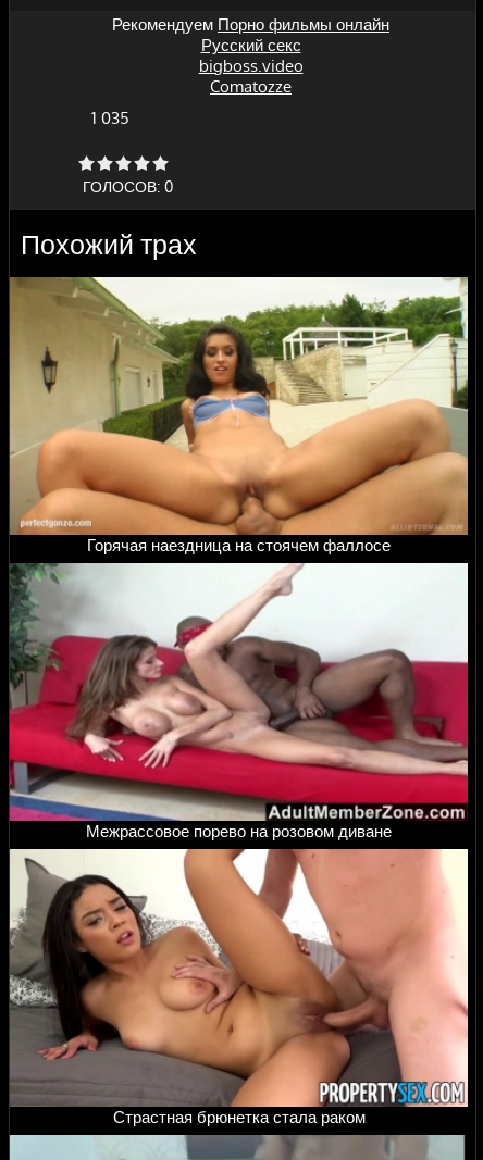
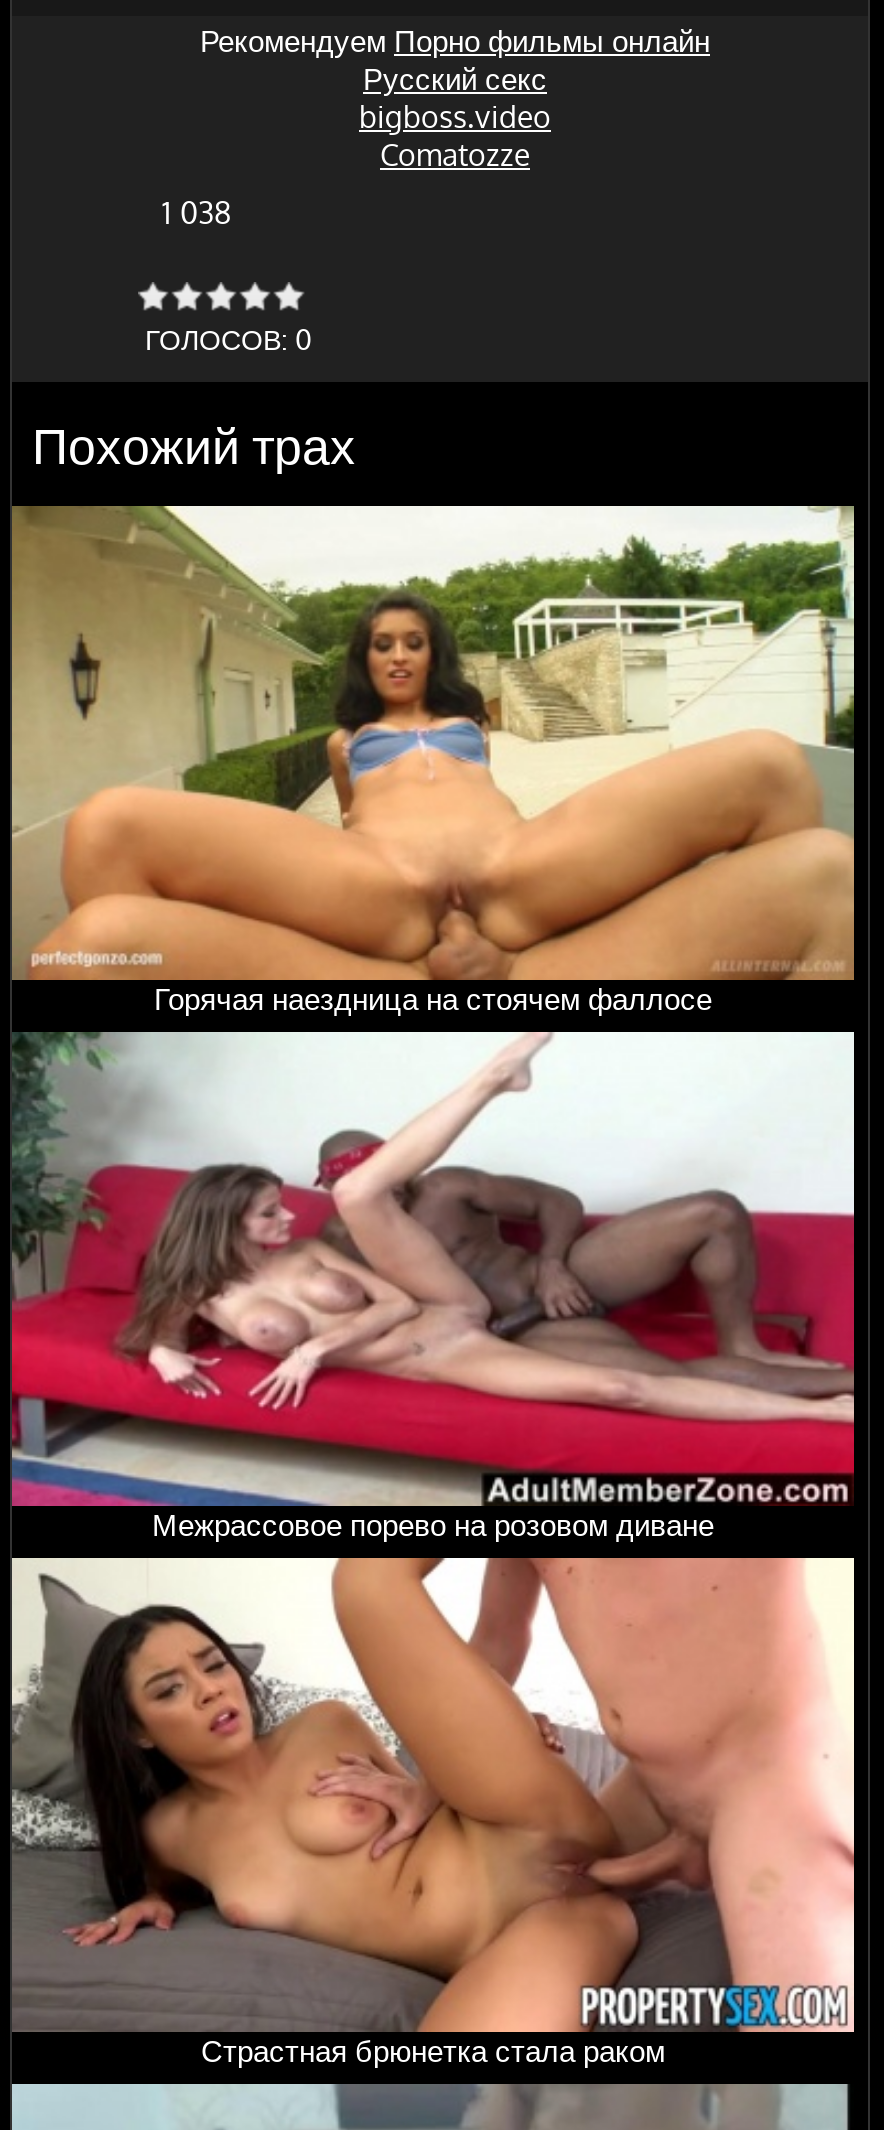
- 1 035
+ 1 038
